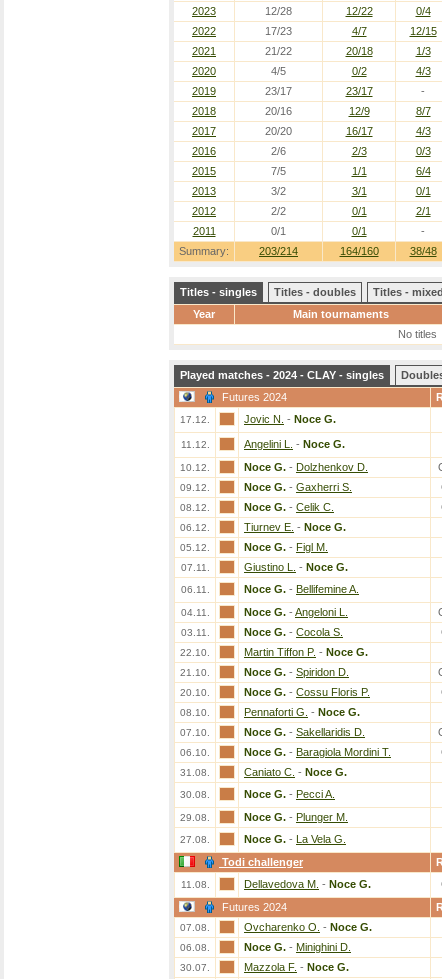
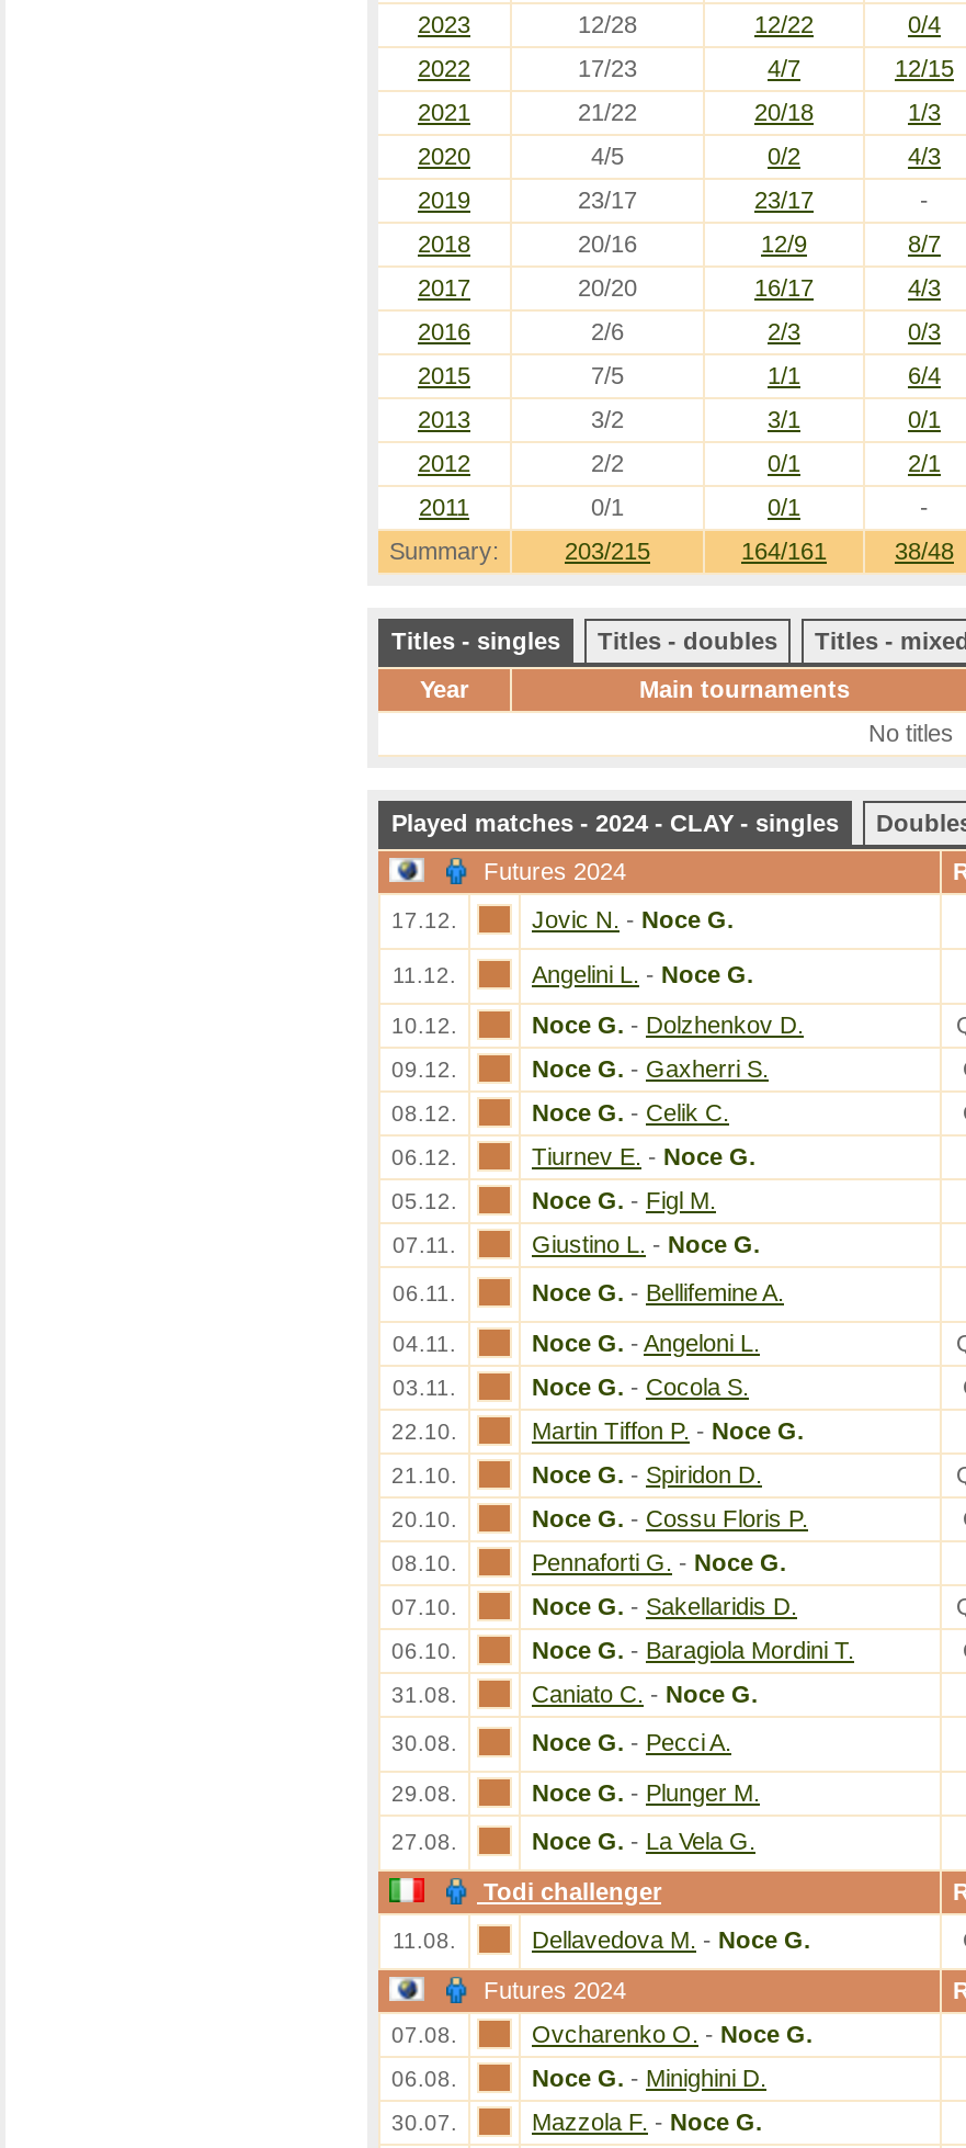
- 203/214
+ 203/215

- 164/160
+ 164/161
